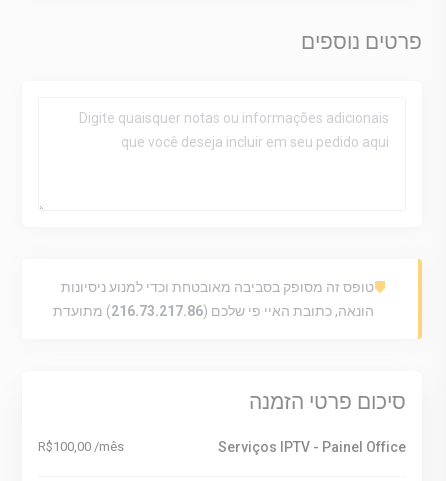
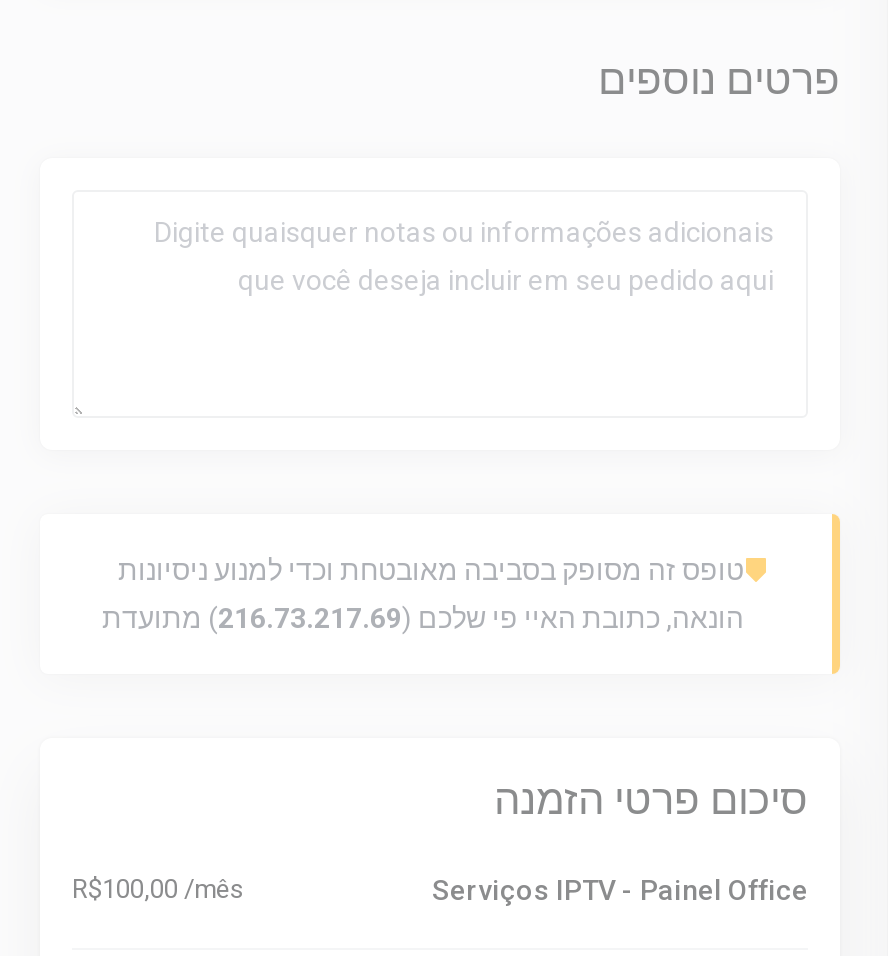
- הונאה, כתובת האיי פי שלכם (216.73.217.86) מתועדת
+ הונאה, כתובת האיי פי שלכם (216.73.217.69) מתועדת
